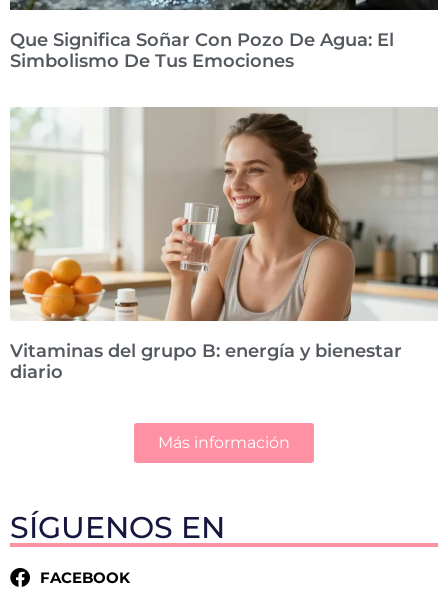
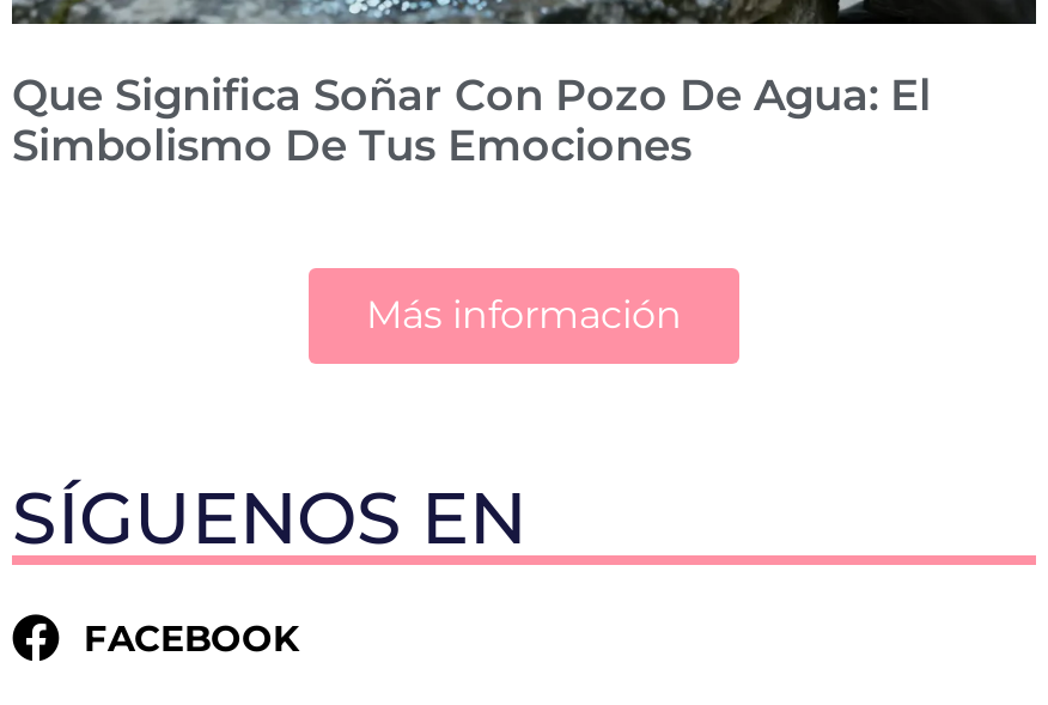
- [image]
- Vitaminas del grupo B: energía y bienestar
- diario
